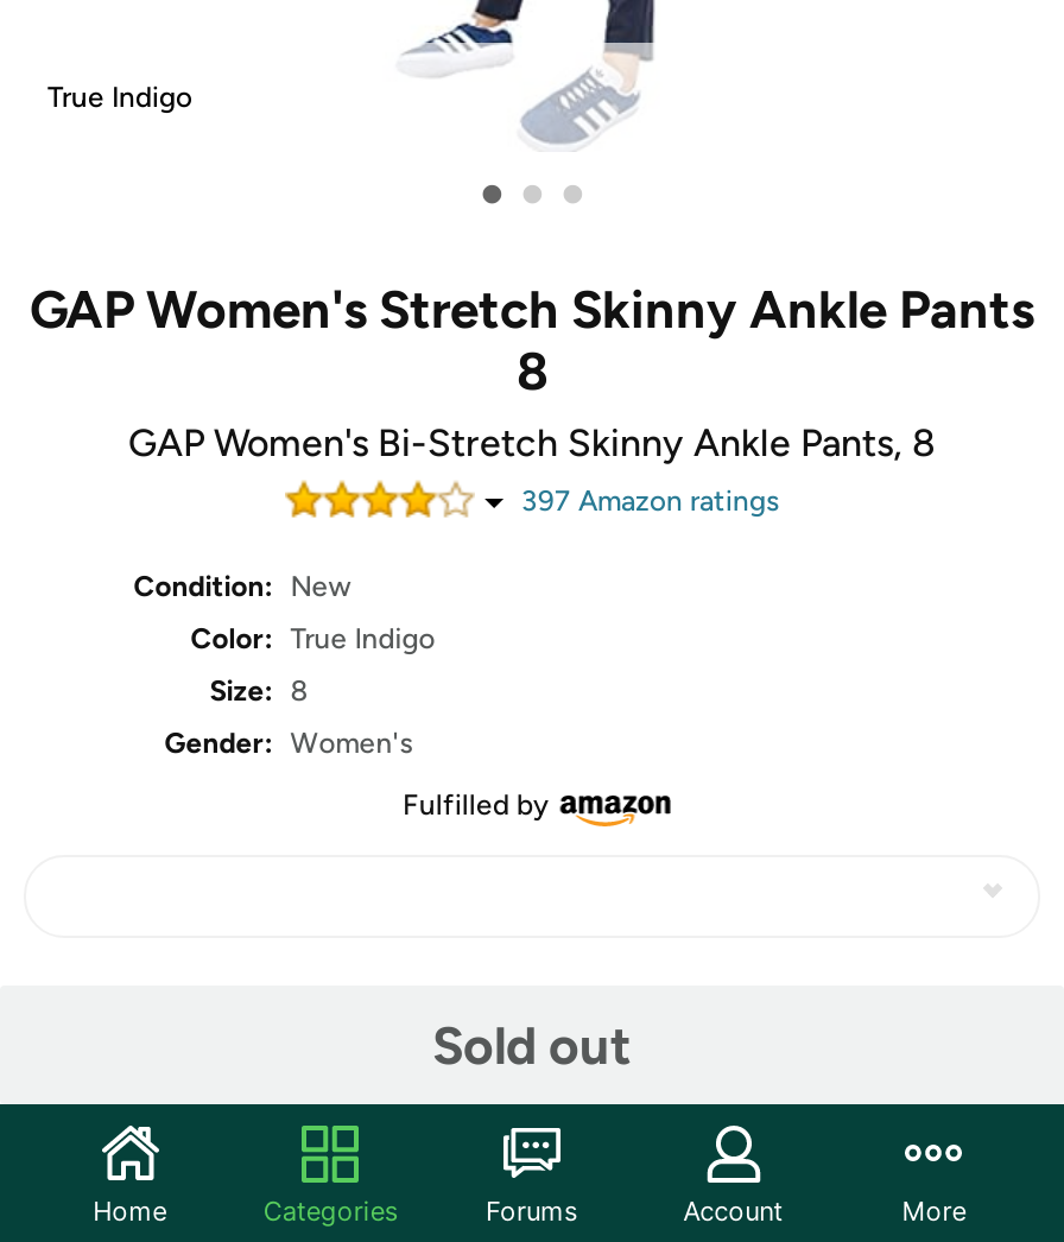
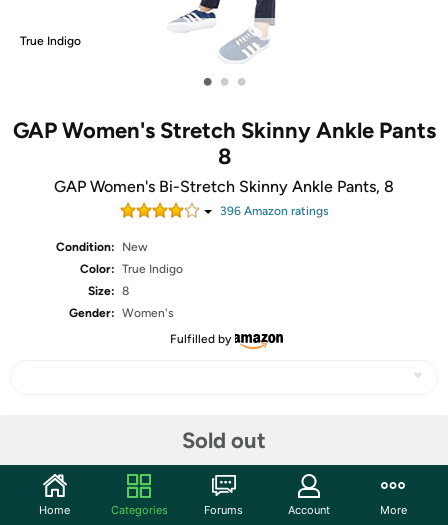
- 397 Amazon ratings
+ 396 Amazon ratings
